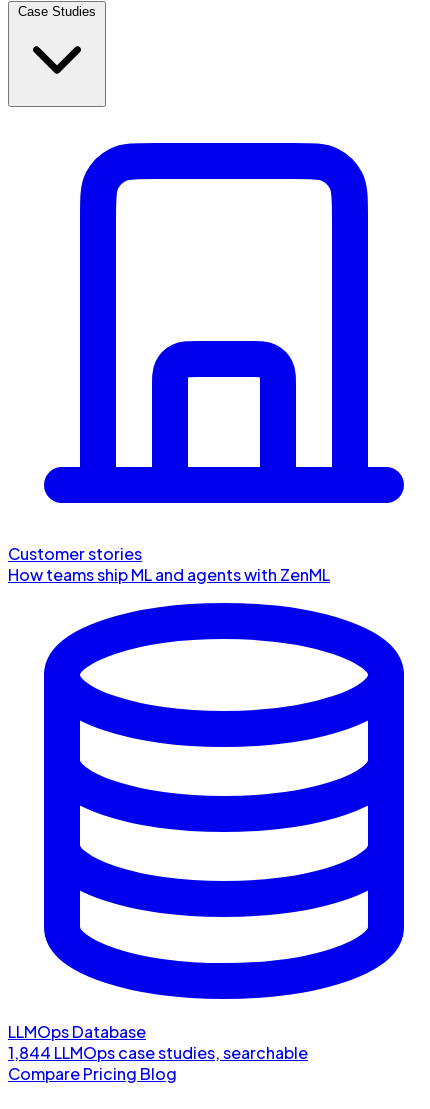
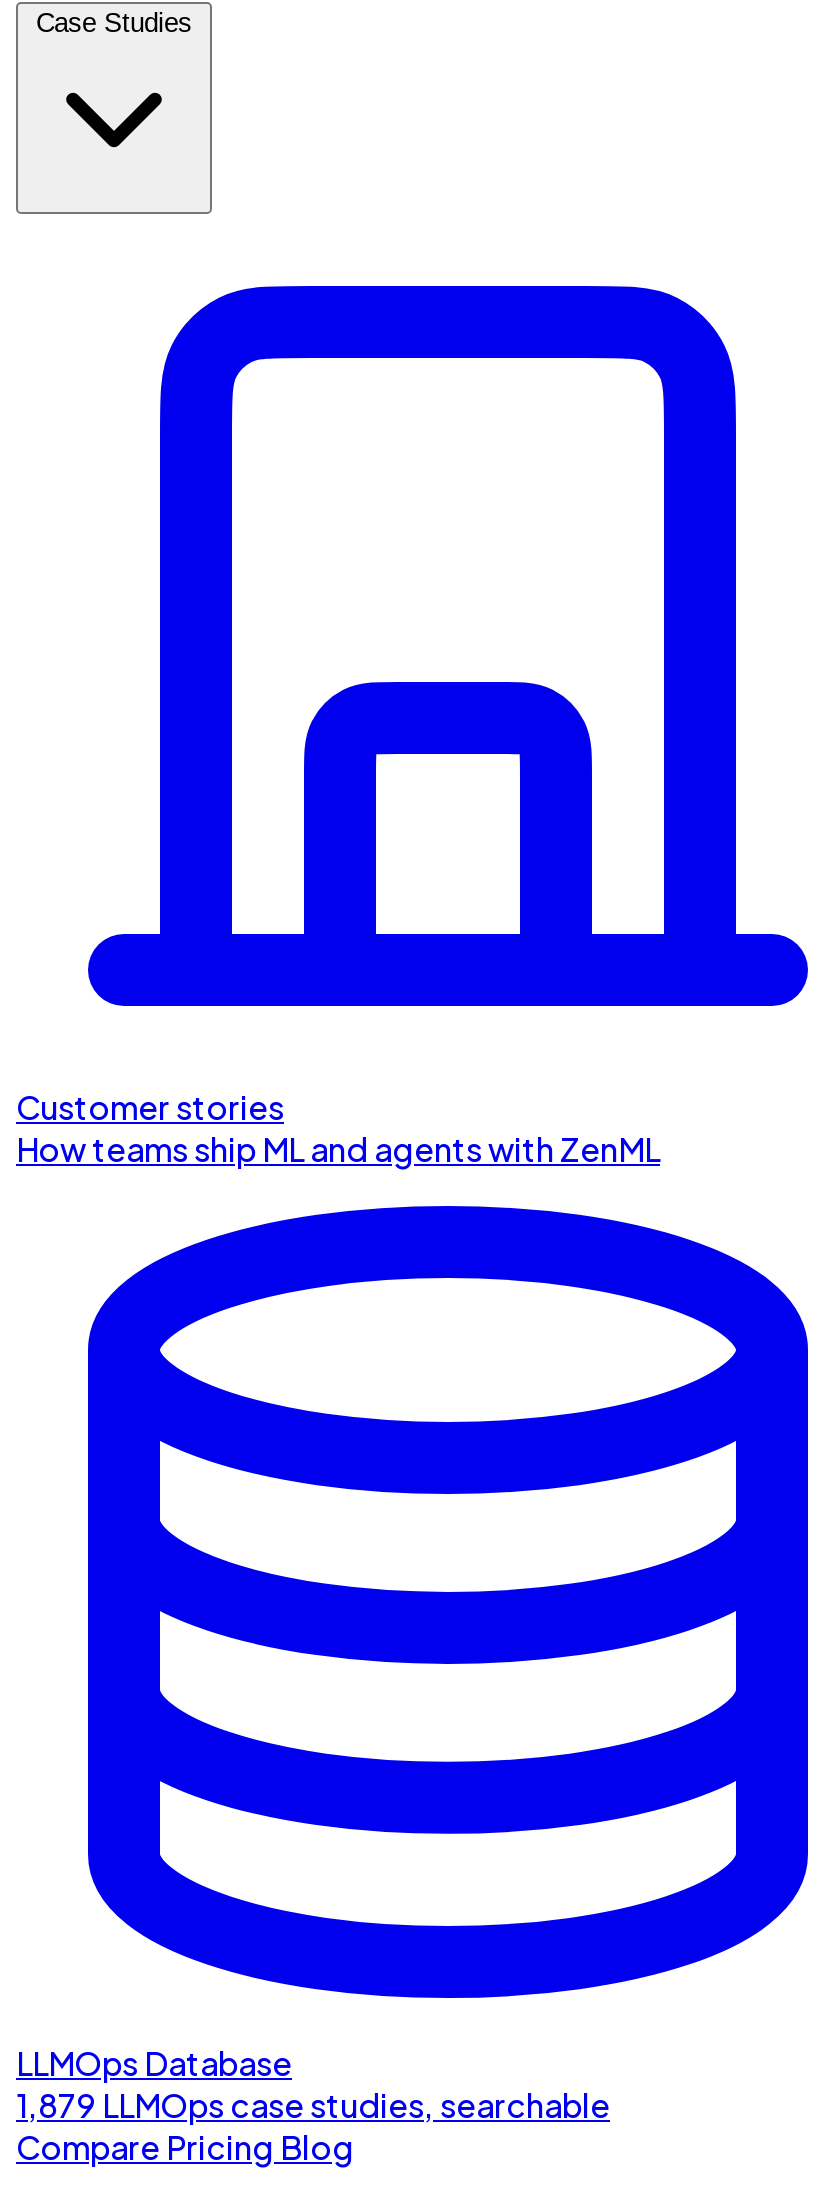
- 1,844 LLMOps case studies, searchable
+ 1,879 LLMOps case studies, searchable
